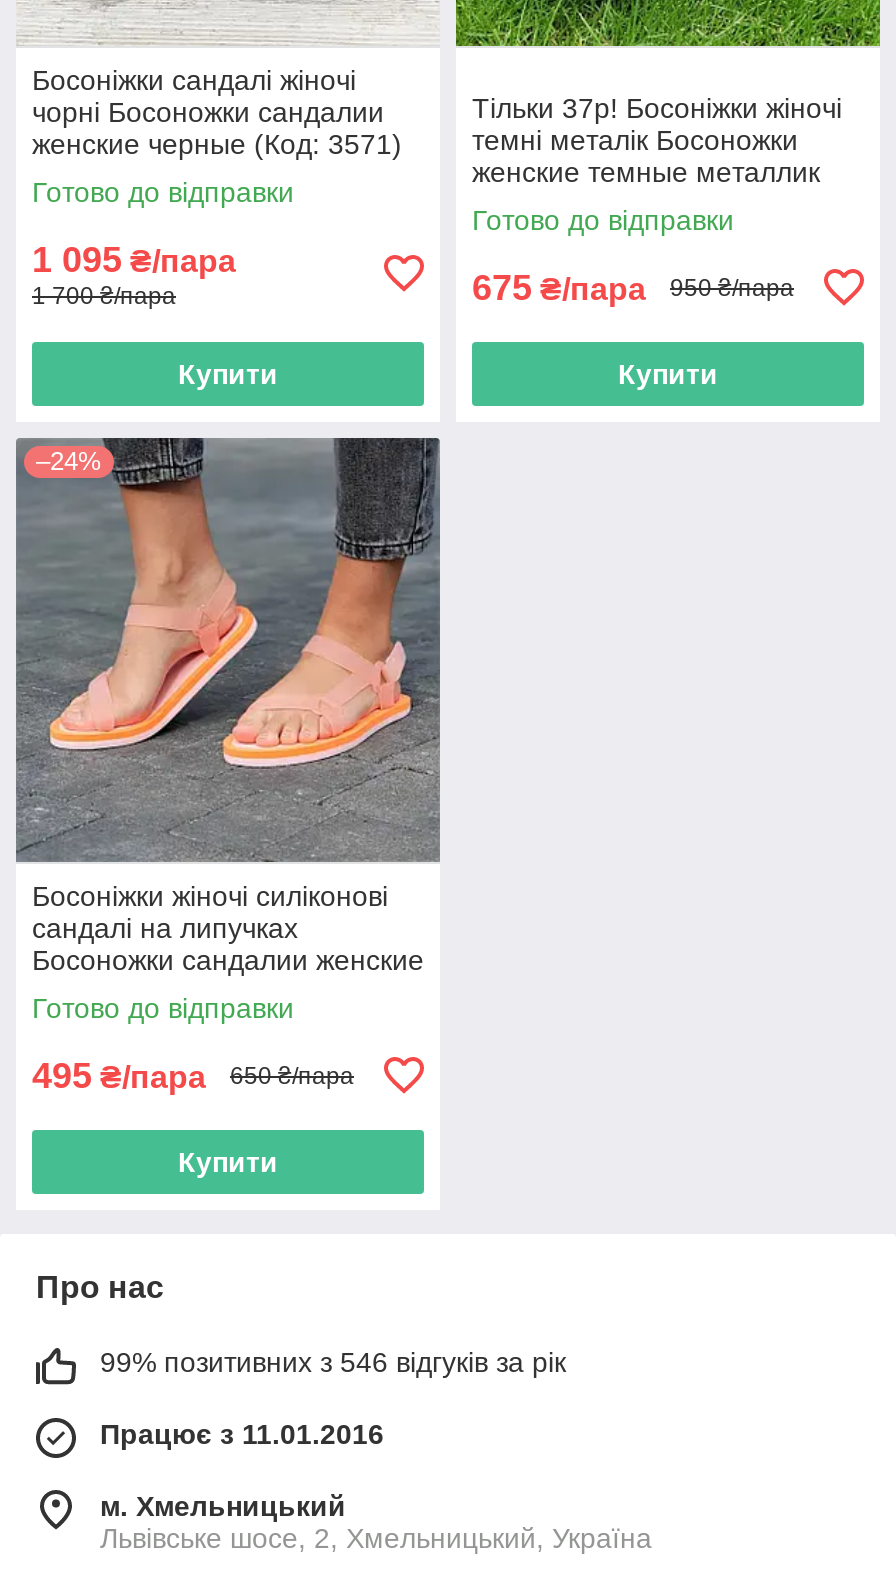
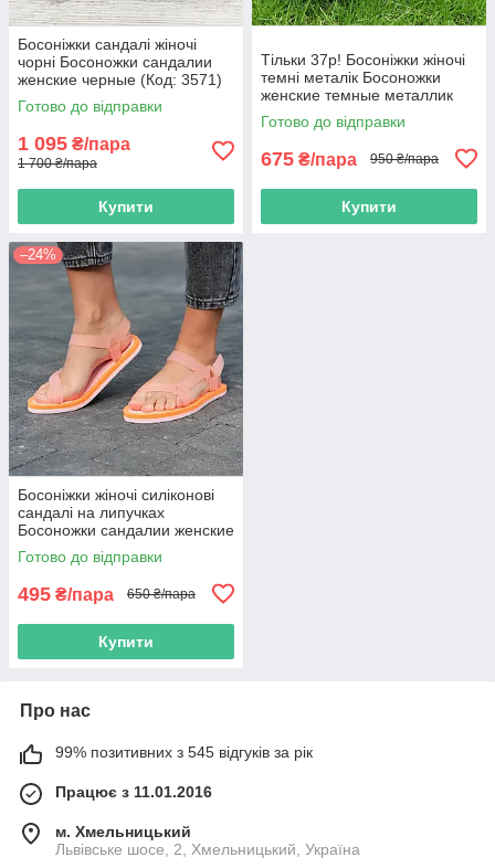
- 99% позитивних з 546 відгуків за рік
+ 99% позитивних з 545 відгуків за рік
